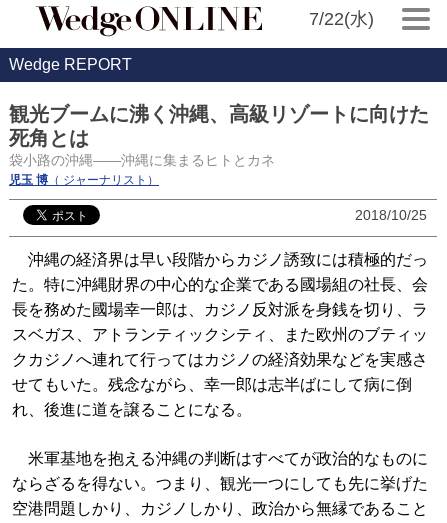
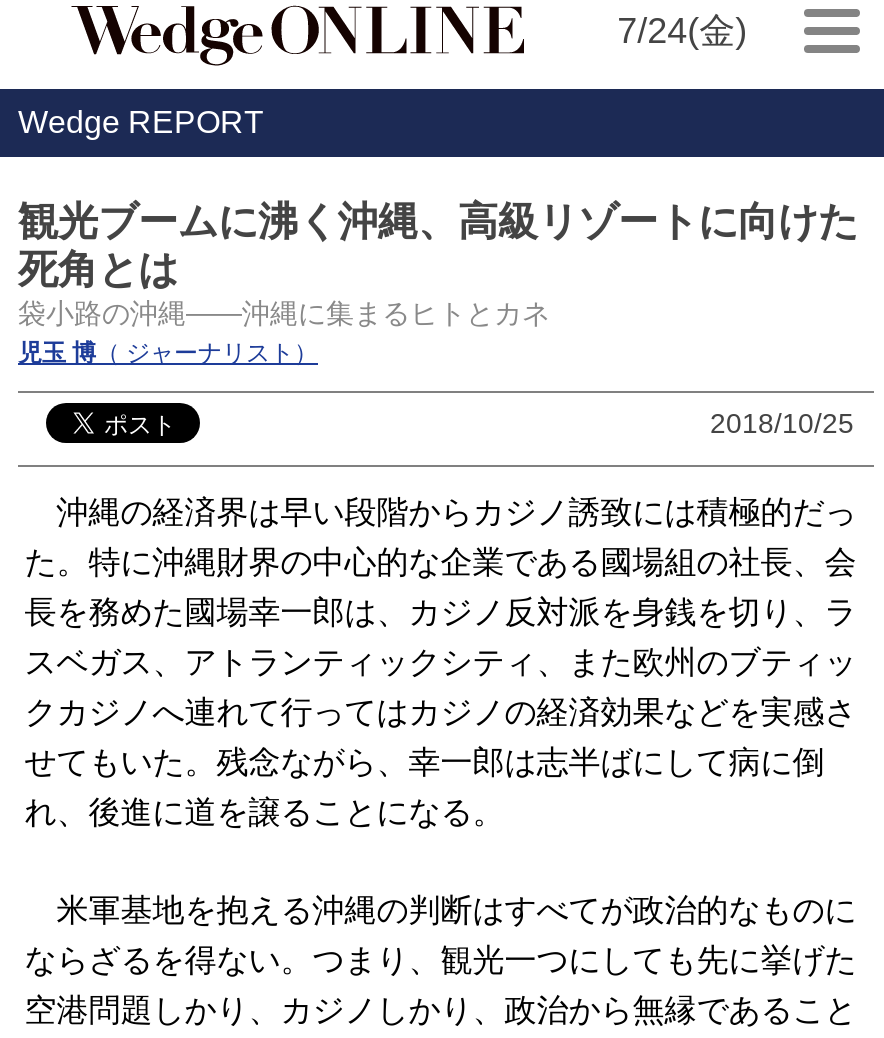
- 7/22(水)
+ 7/24(金)
